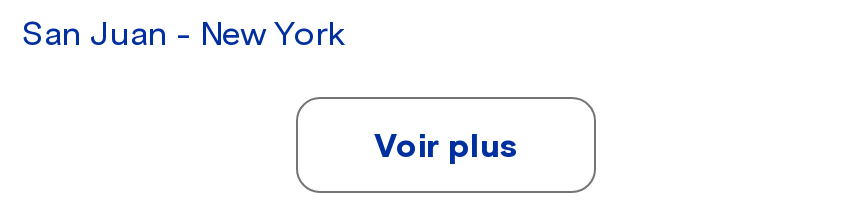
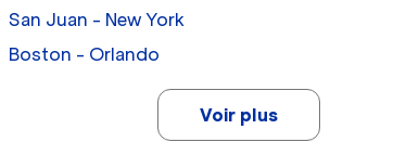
+ Boston - Orlando
